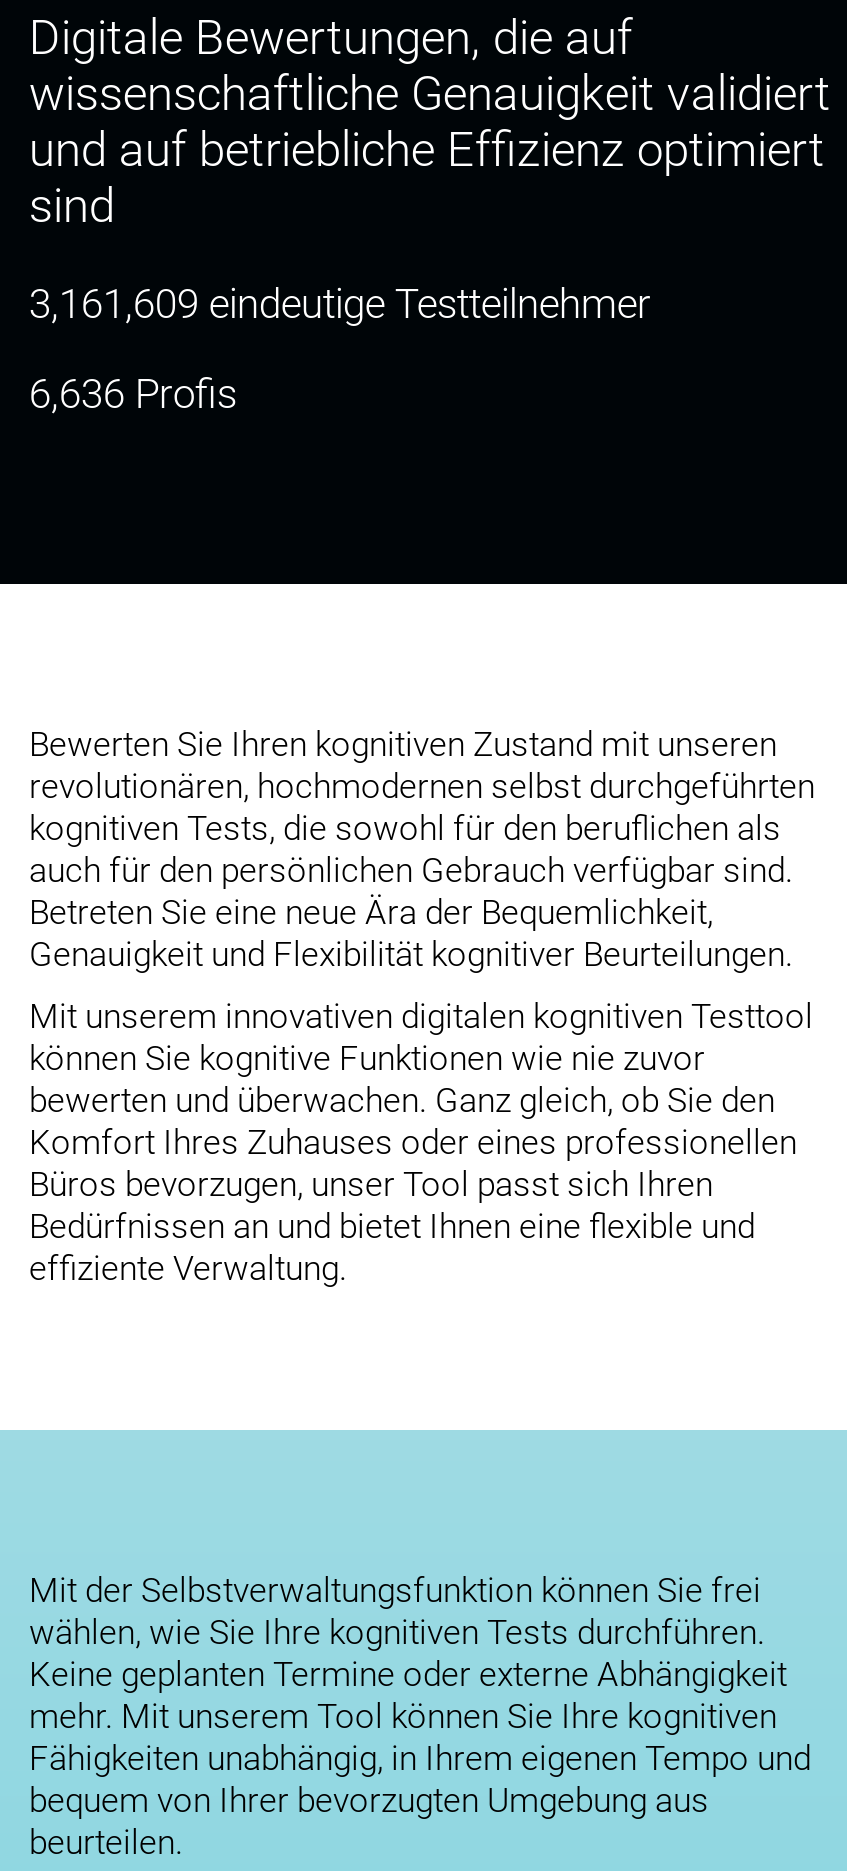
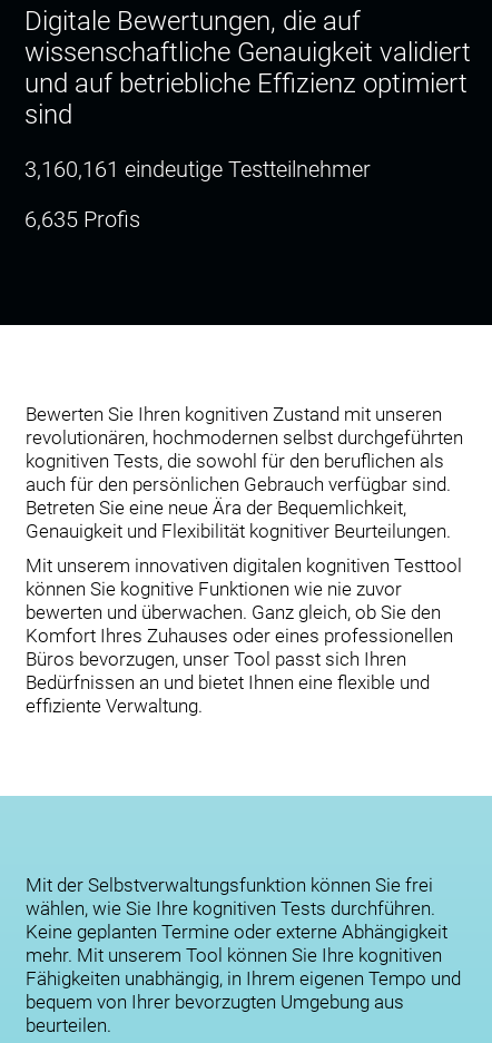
- 3,161,609 eindeutige Testteilnehmer
+ 3,160,161 eindeutige Testteilnehmer

- 6,636 Profis
+ 6,635 Profis
